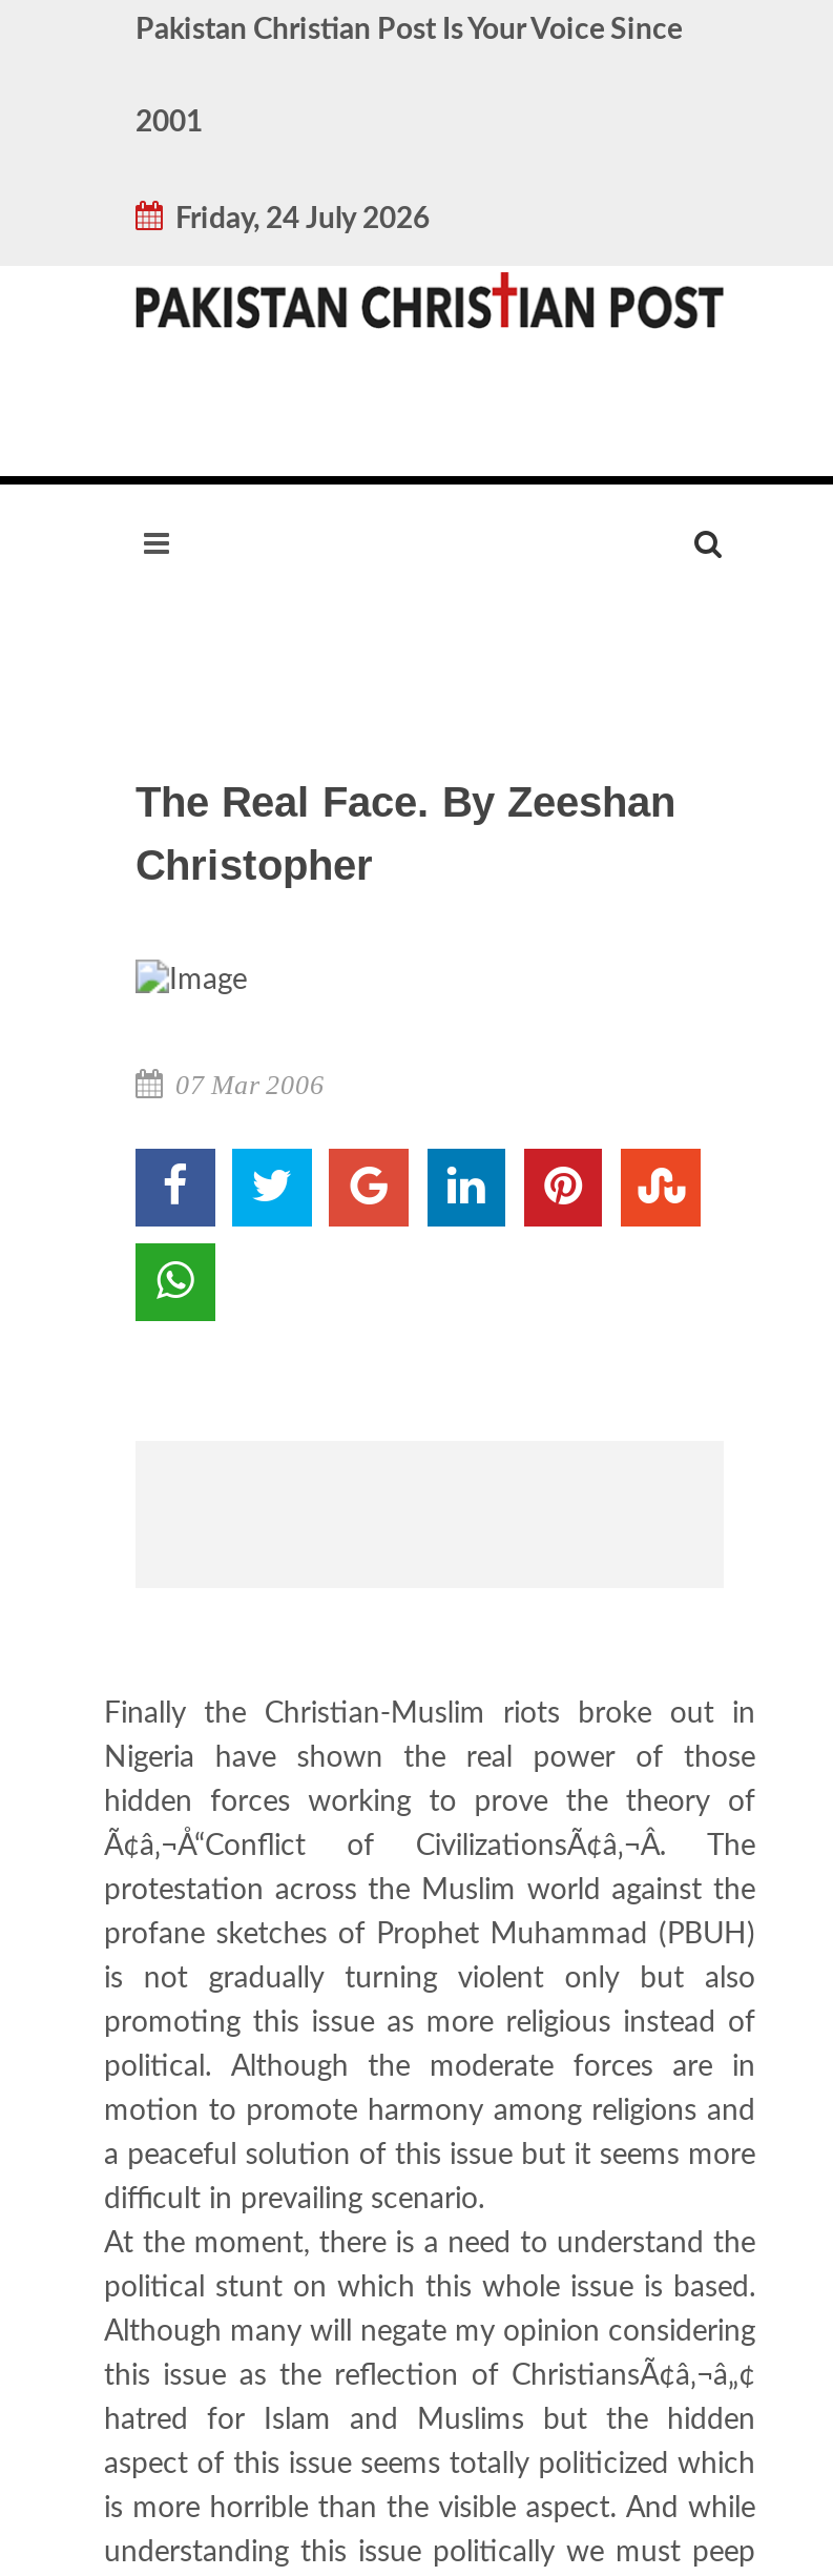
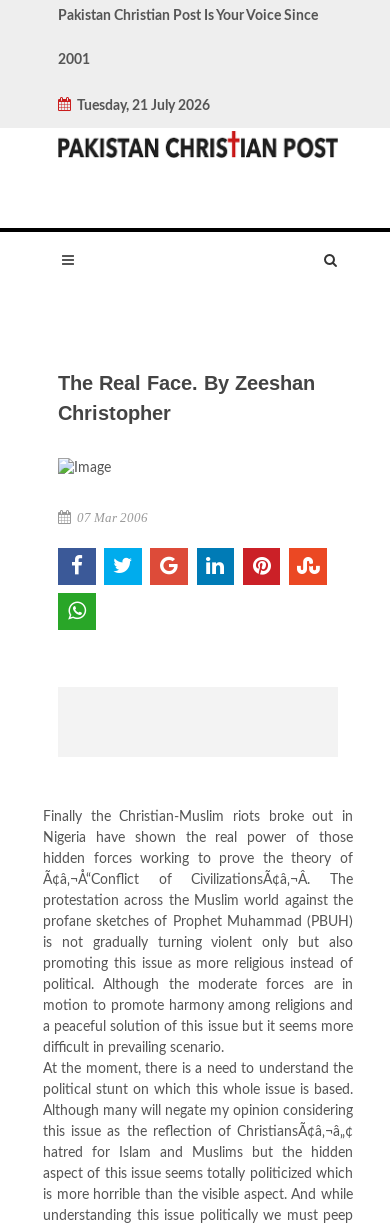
- Friday, 24 July 2026
+ Tuesday, 21 July 2026
